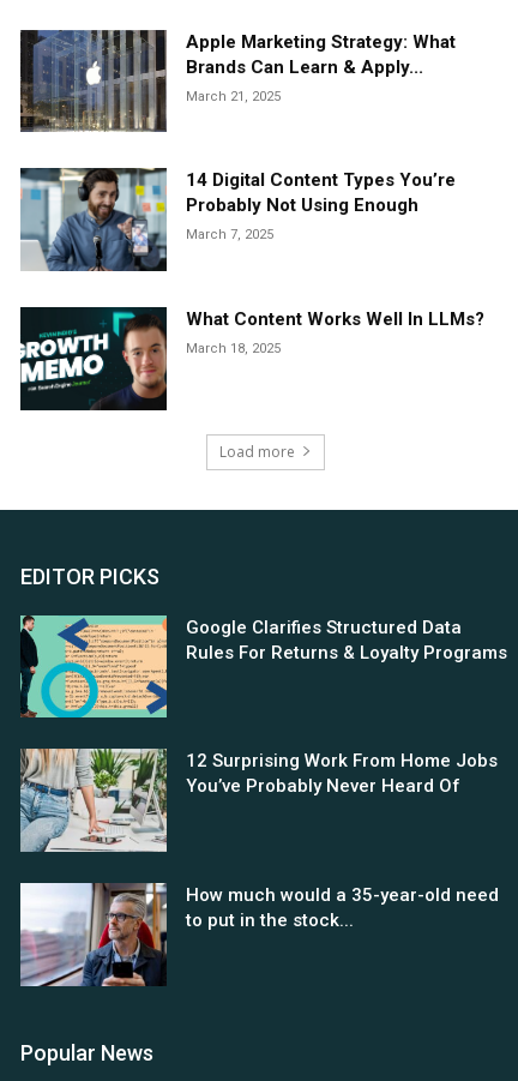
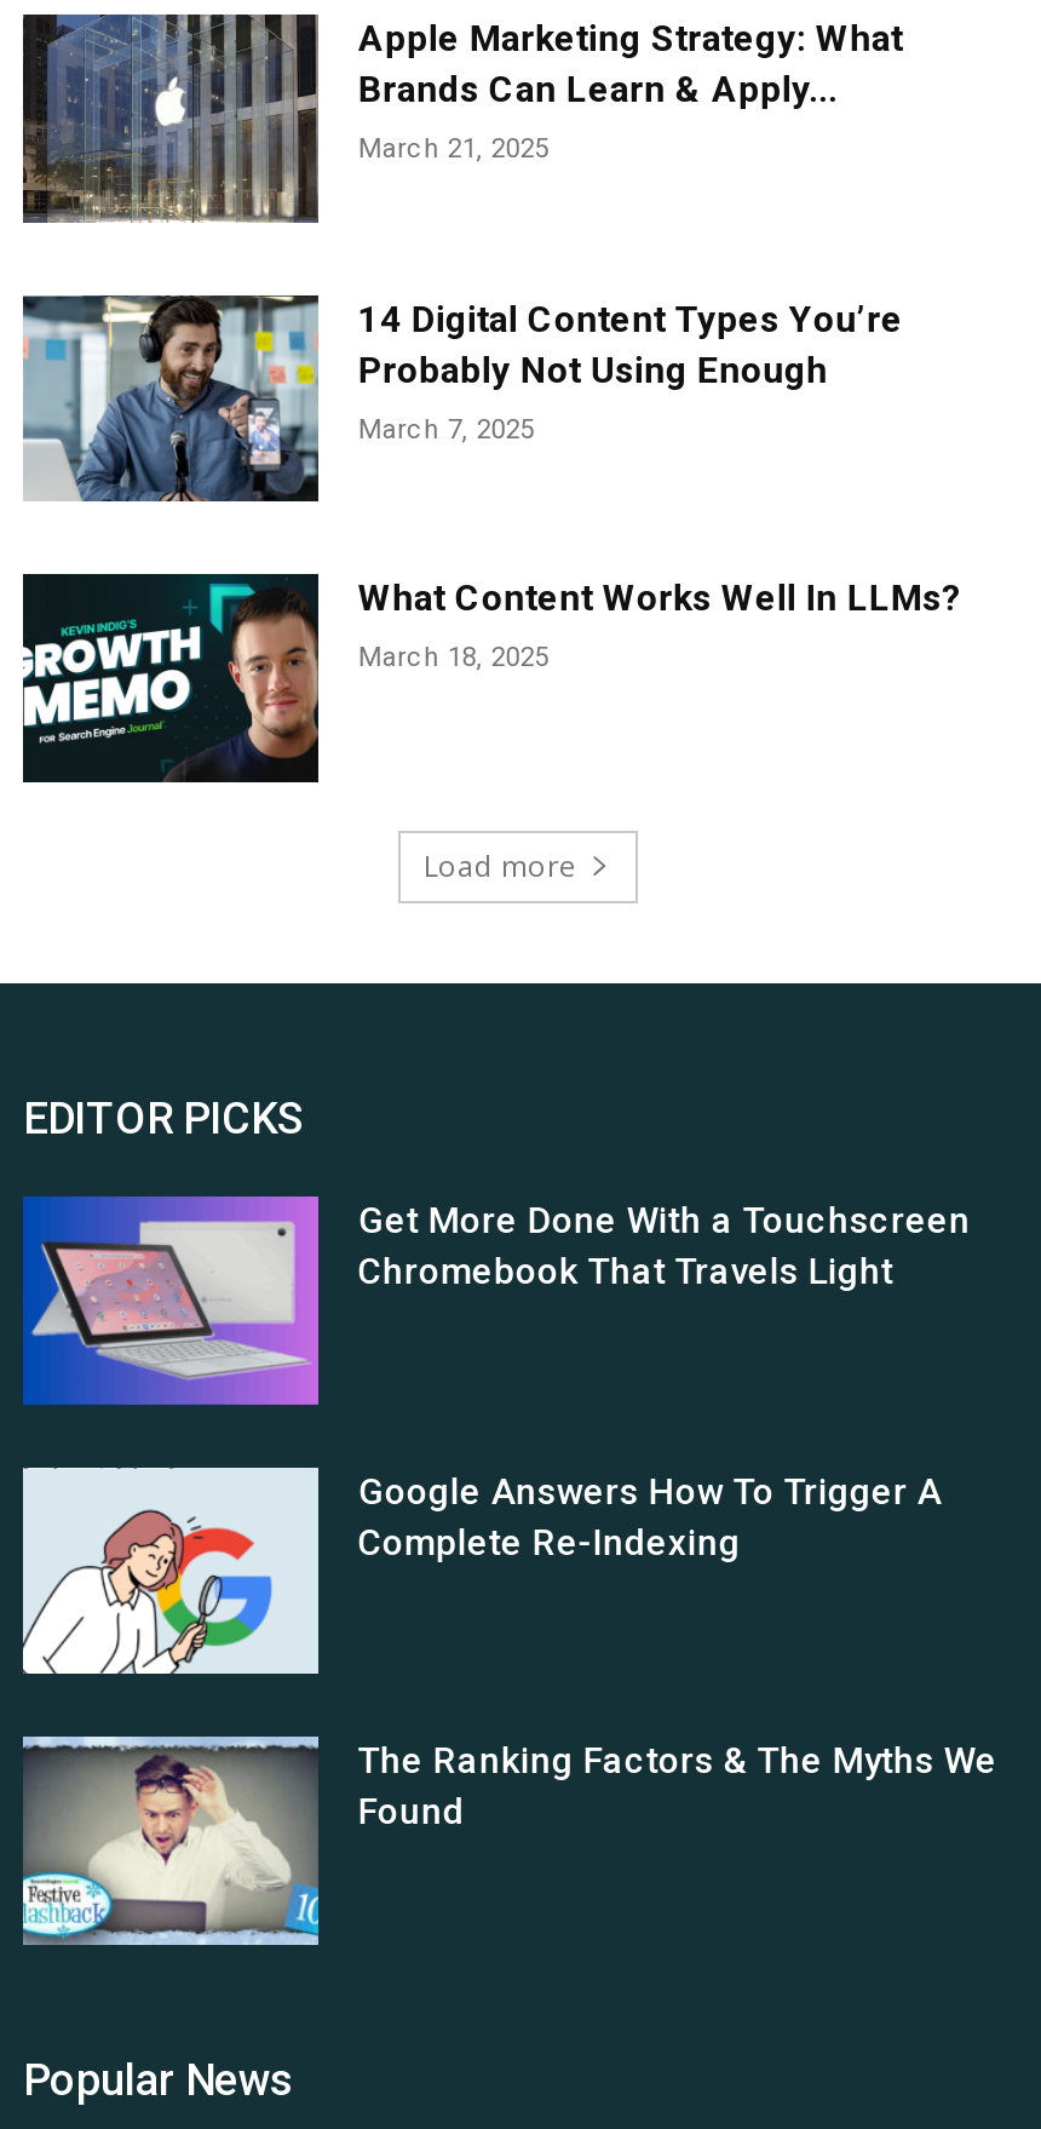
- [image]
- Google Clarifies Structured Data
- Rules For Returns & Loyalty Programs
+ [image]
+ Get More Done With a Touchscreen
+ Chromebook That Travels Light

- [image]
- 12 Surprising Work From Home Jobs
- You’ve Probably Never Heard Of
+ [image]
+ Google Answers How To Trigger A
+ Complete Re-Indexing

- [image]
- How much would a 35-year-old need
- to put in the stock...
+ [image]
+ The Ranking Factors & The Myths We
+ Found
